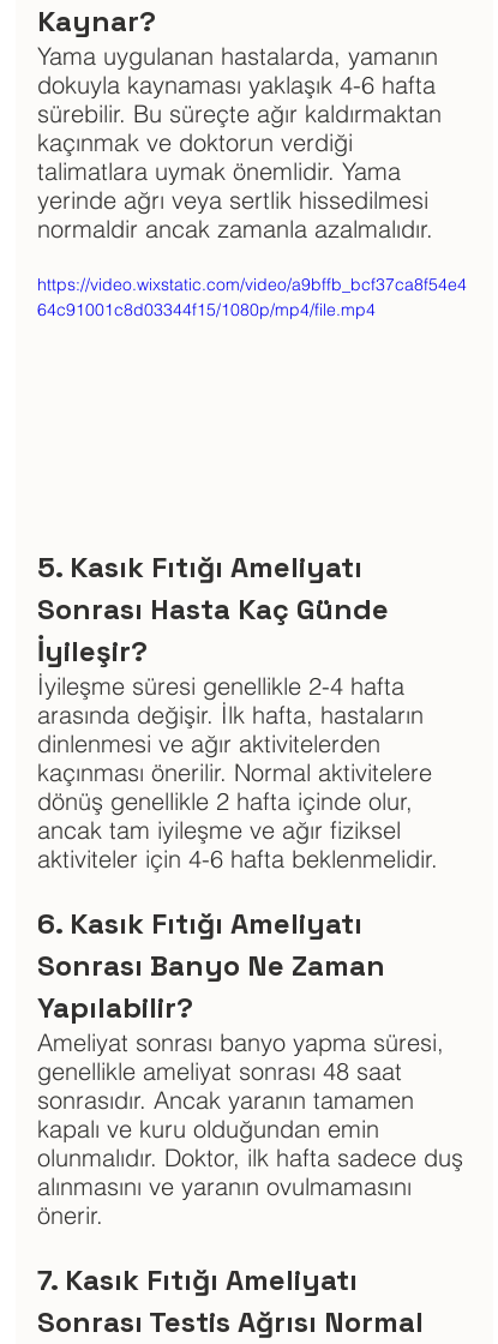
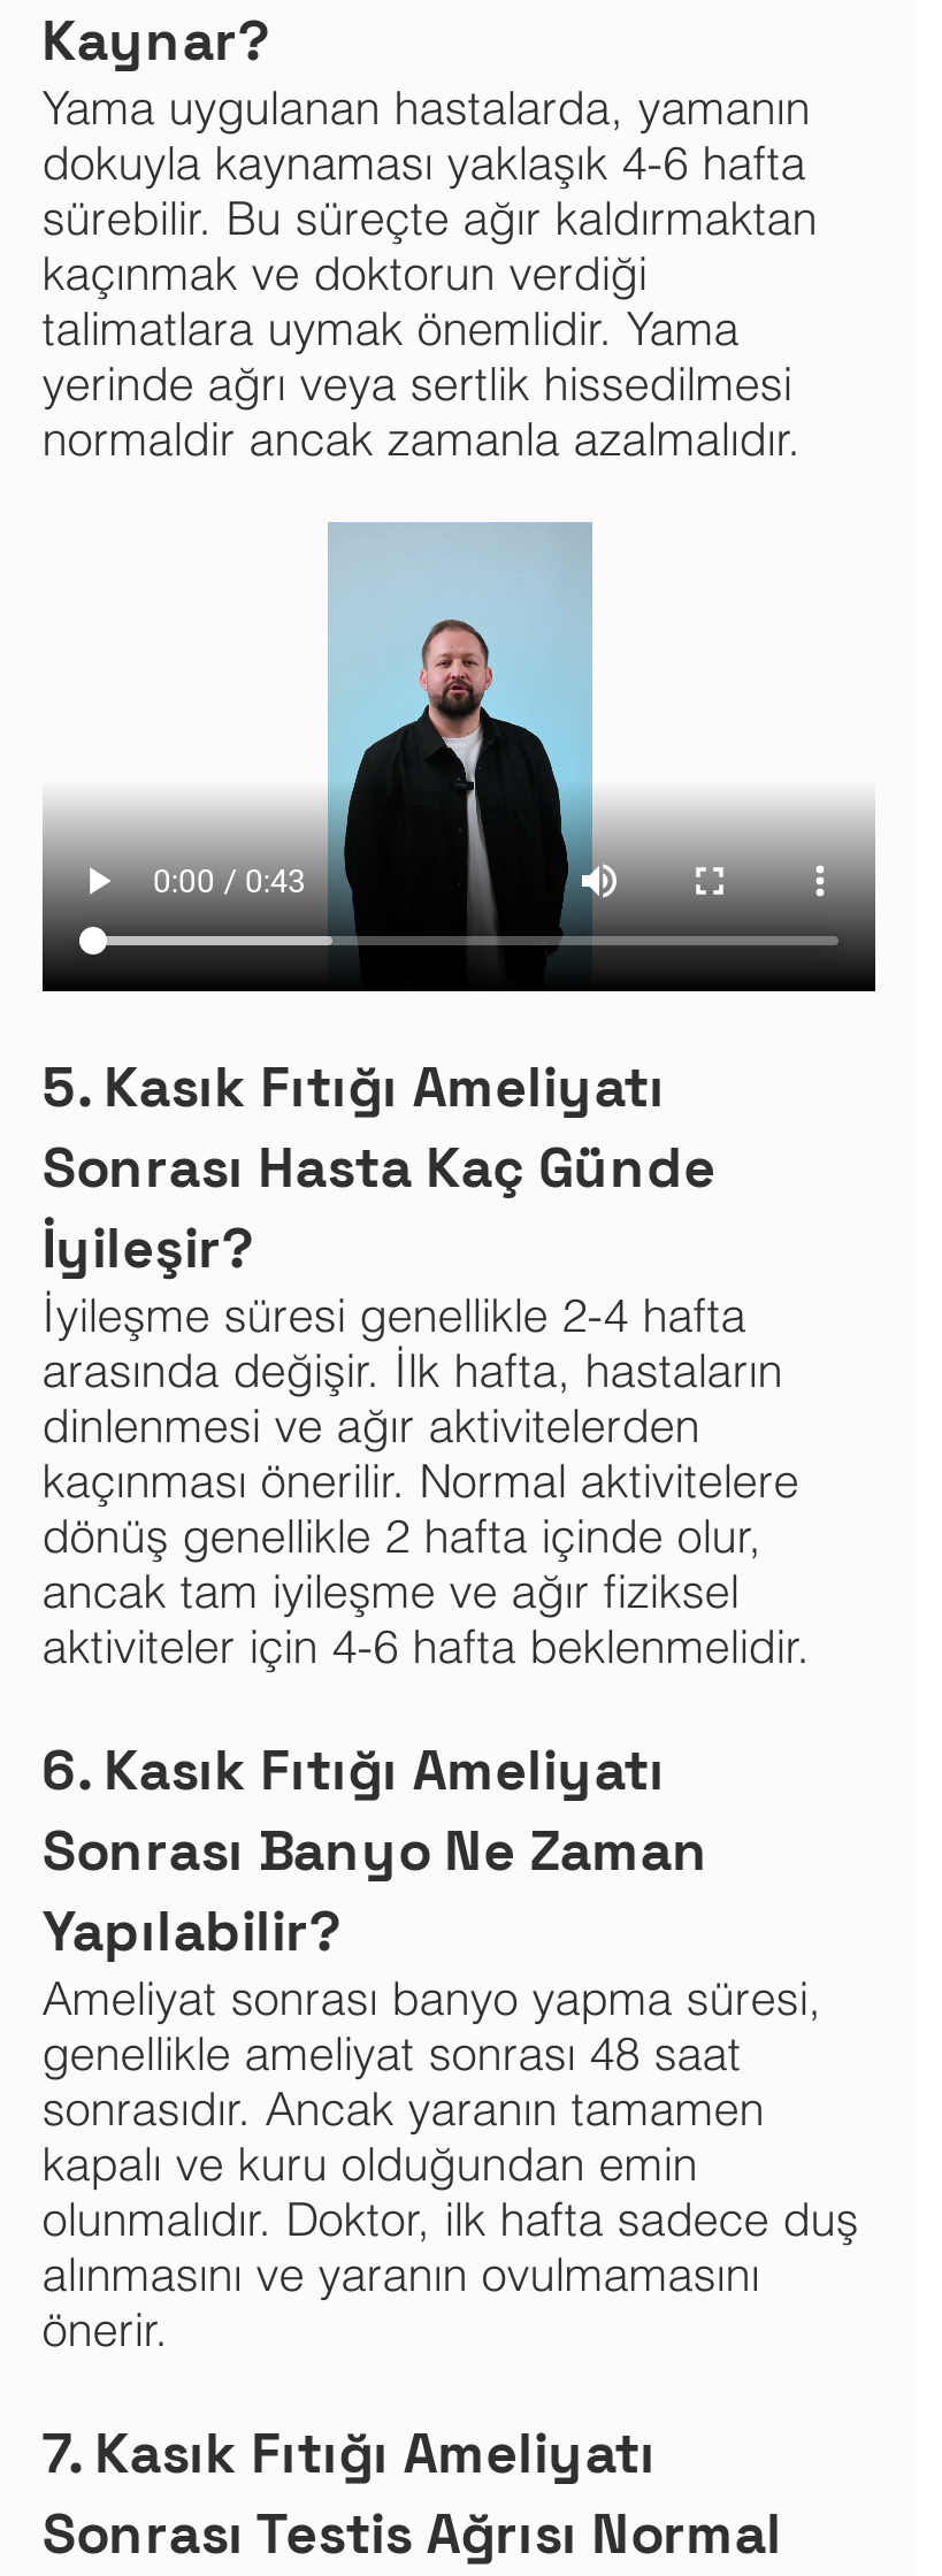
+ [image]

- https://video.wixstatic.com/video/a9bffb_bcf37ca8f54e4
- 64c91001c8d03344f15/1080p/mp4/file.mp4
